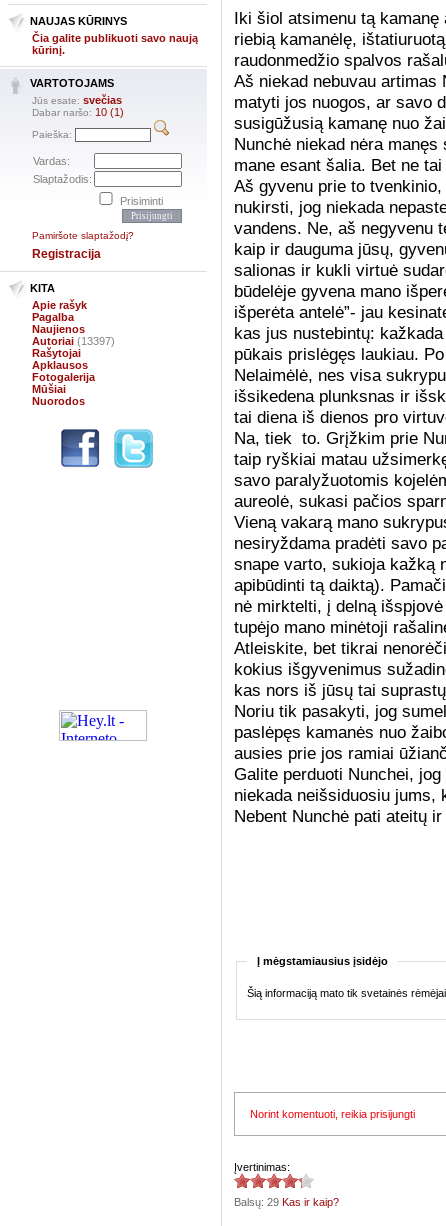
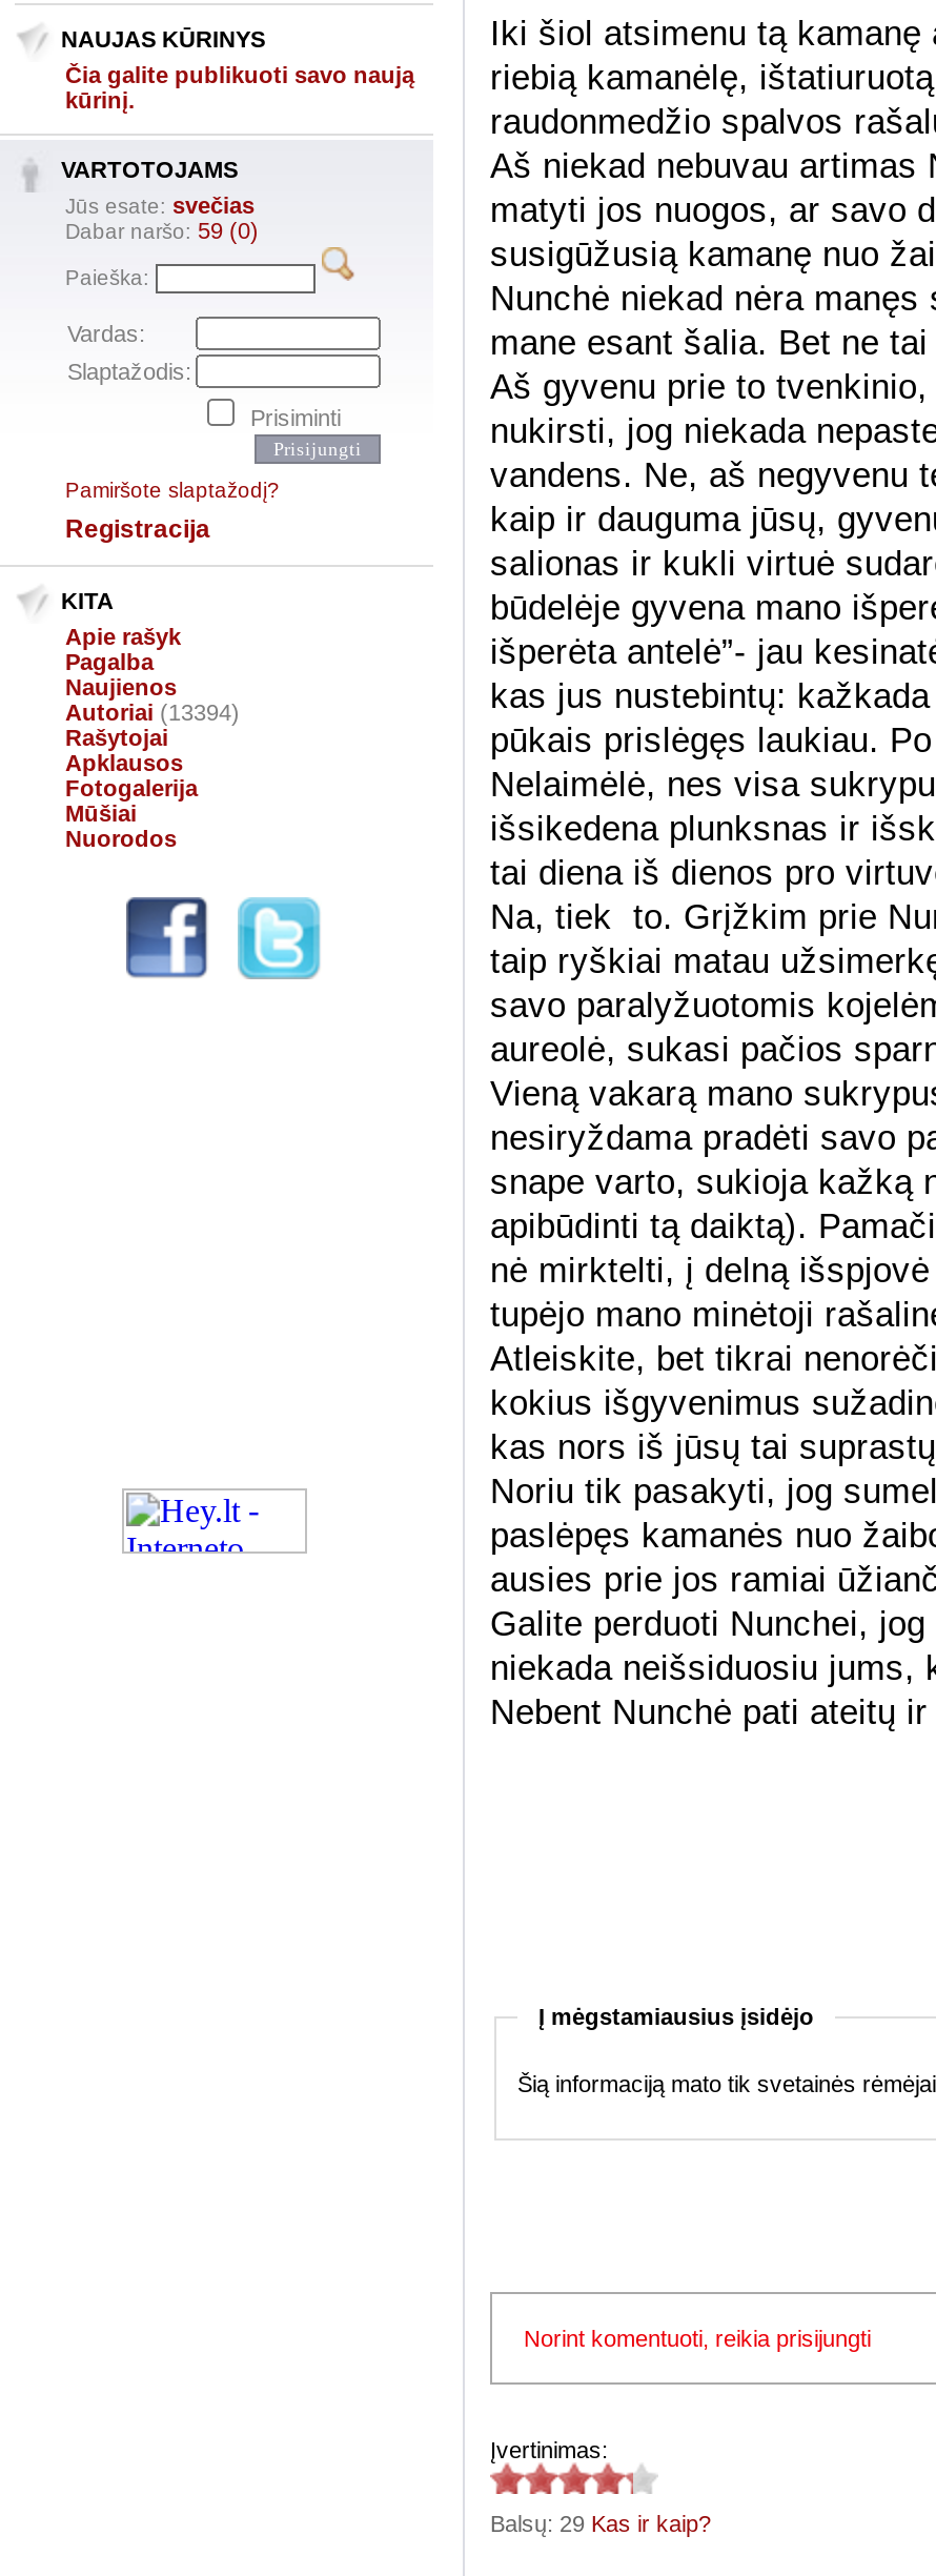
- Dabar naršo: 10 (1)
+ Dabar naršo: 59 (0)

- Autoriai (13397)
+ Autoriai (13394)
